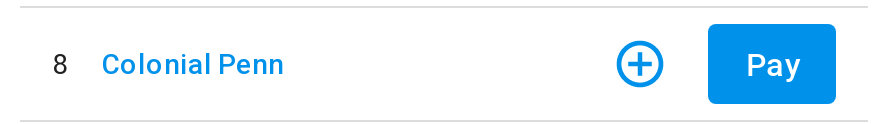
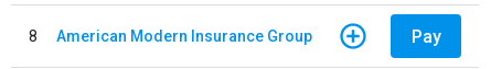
- Colonial Penn
+ American Modern Insurance Group
